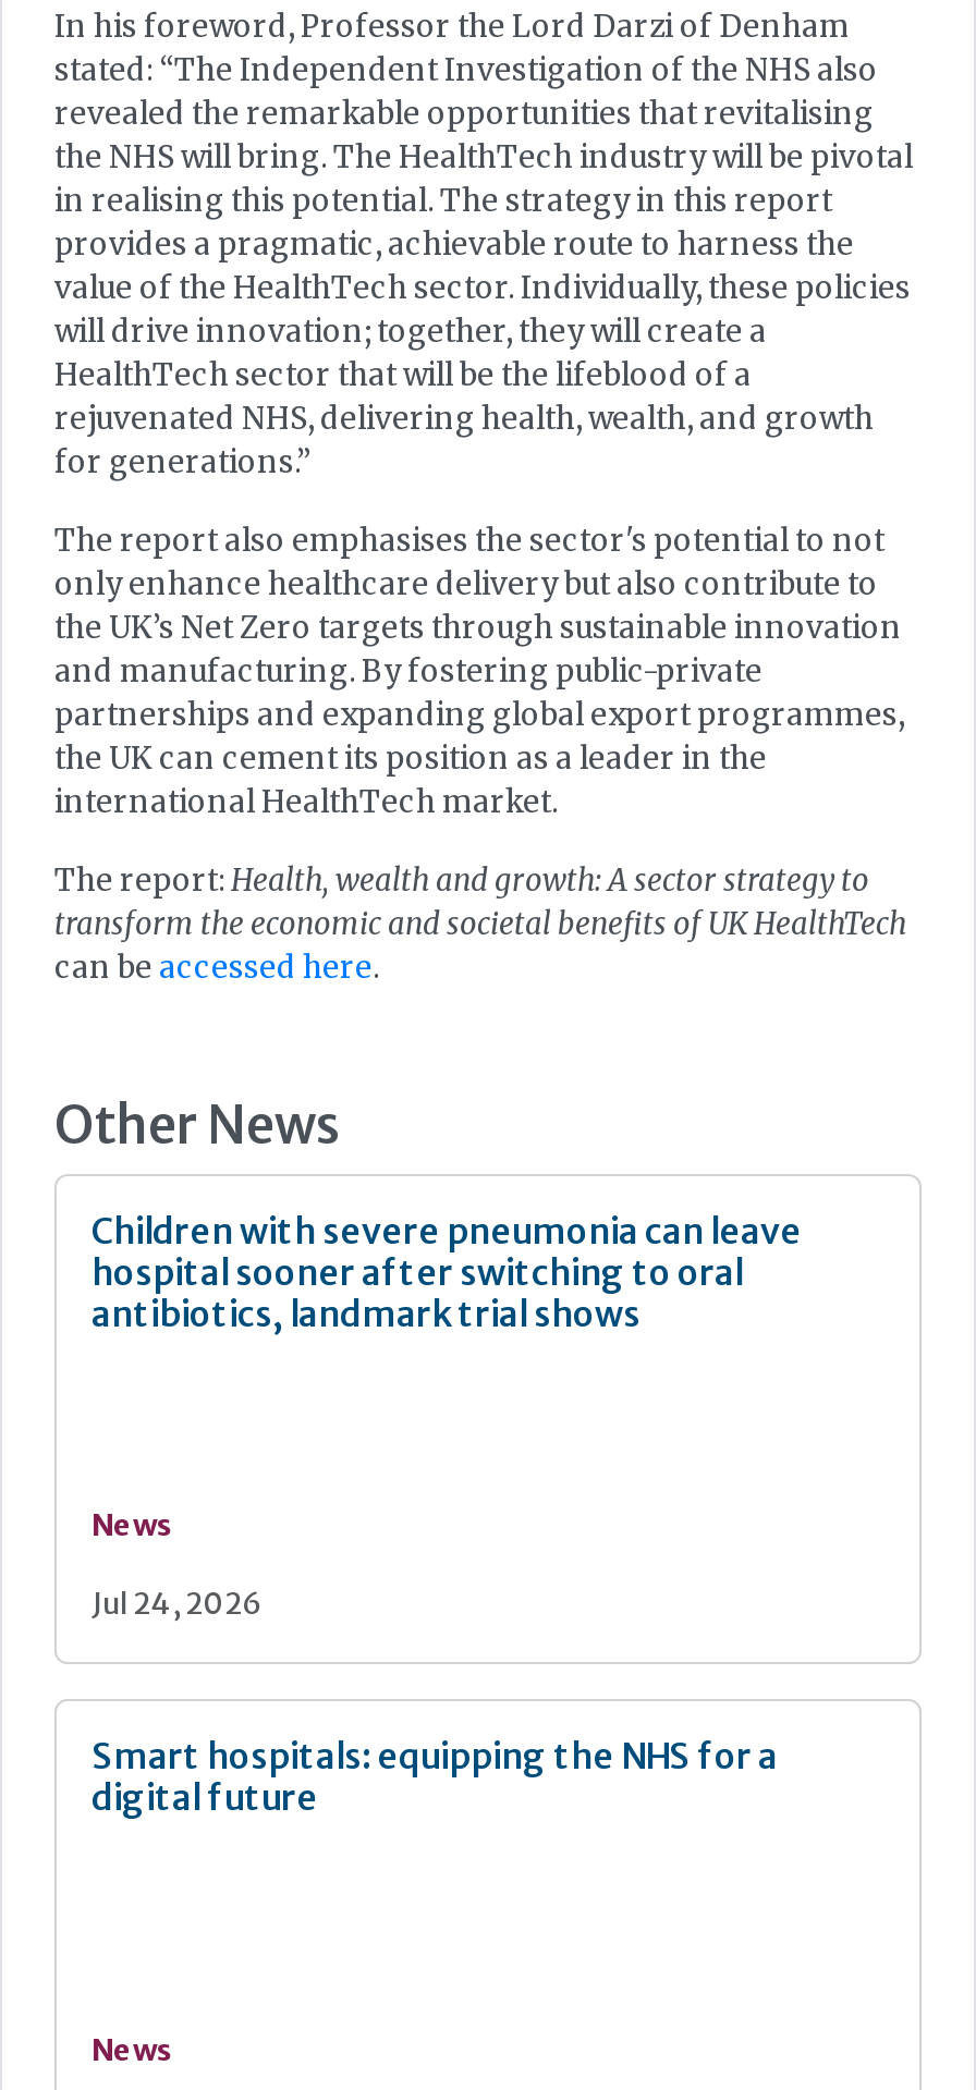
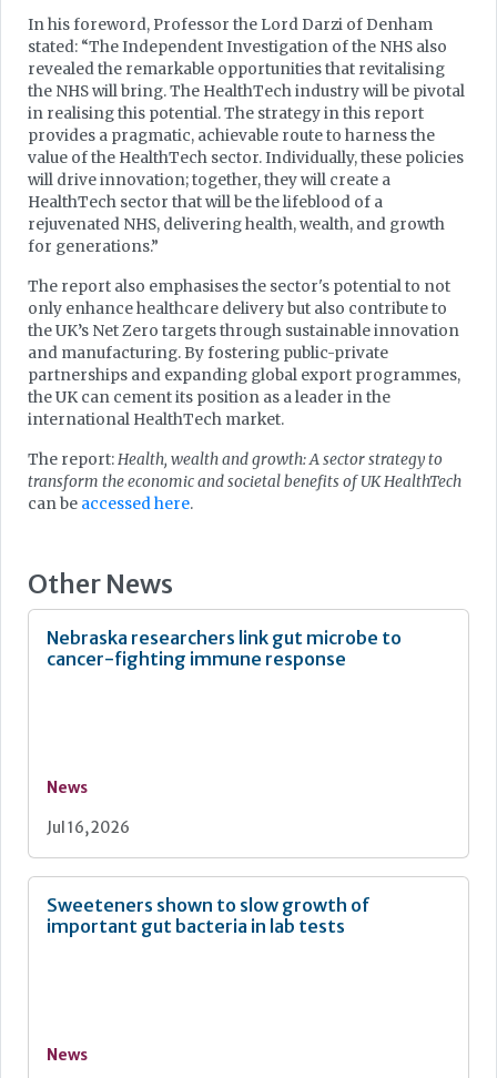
- Children with severe pneumonia can leave
- hospital sooner after switching to oral
- antibiotics, landmark trial shows
+ Nebraska researchers link gut microbe to
+ cancer-fighting immune response

- Jul 24, 2026
+ Jul 16, 2026

- Smart hospitals: equipping the NHS for a
- digital future
+ Sweeteners shown to slow growth of
+ important gut bacteria in lab tests
